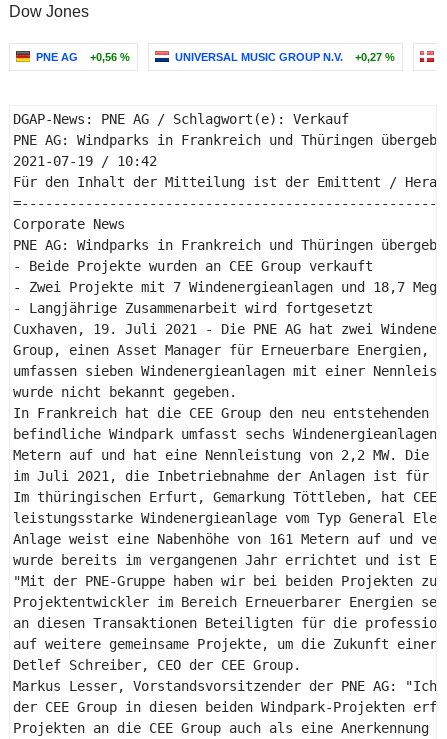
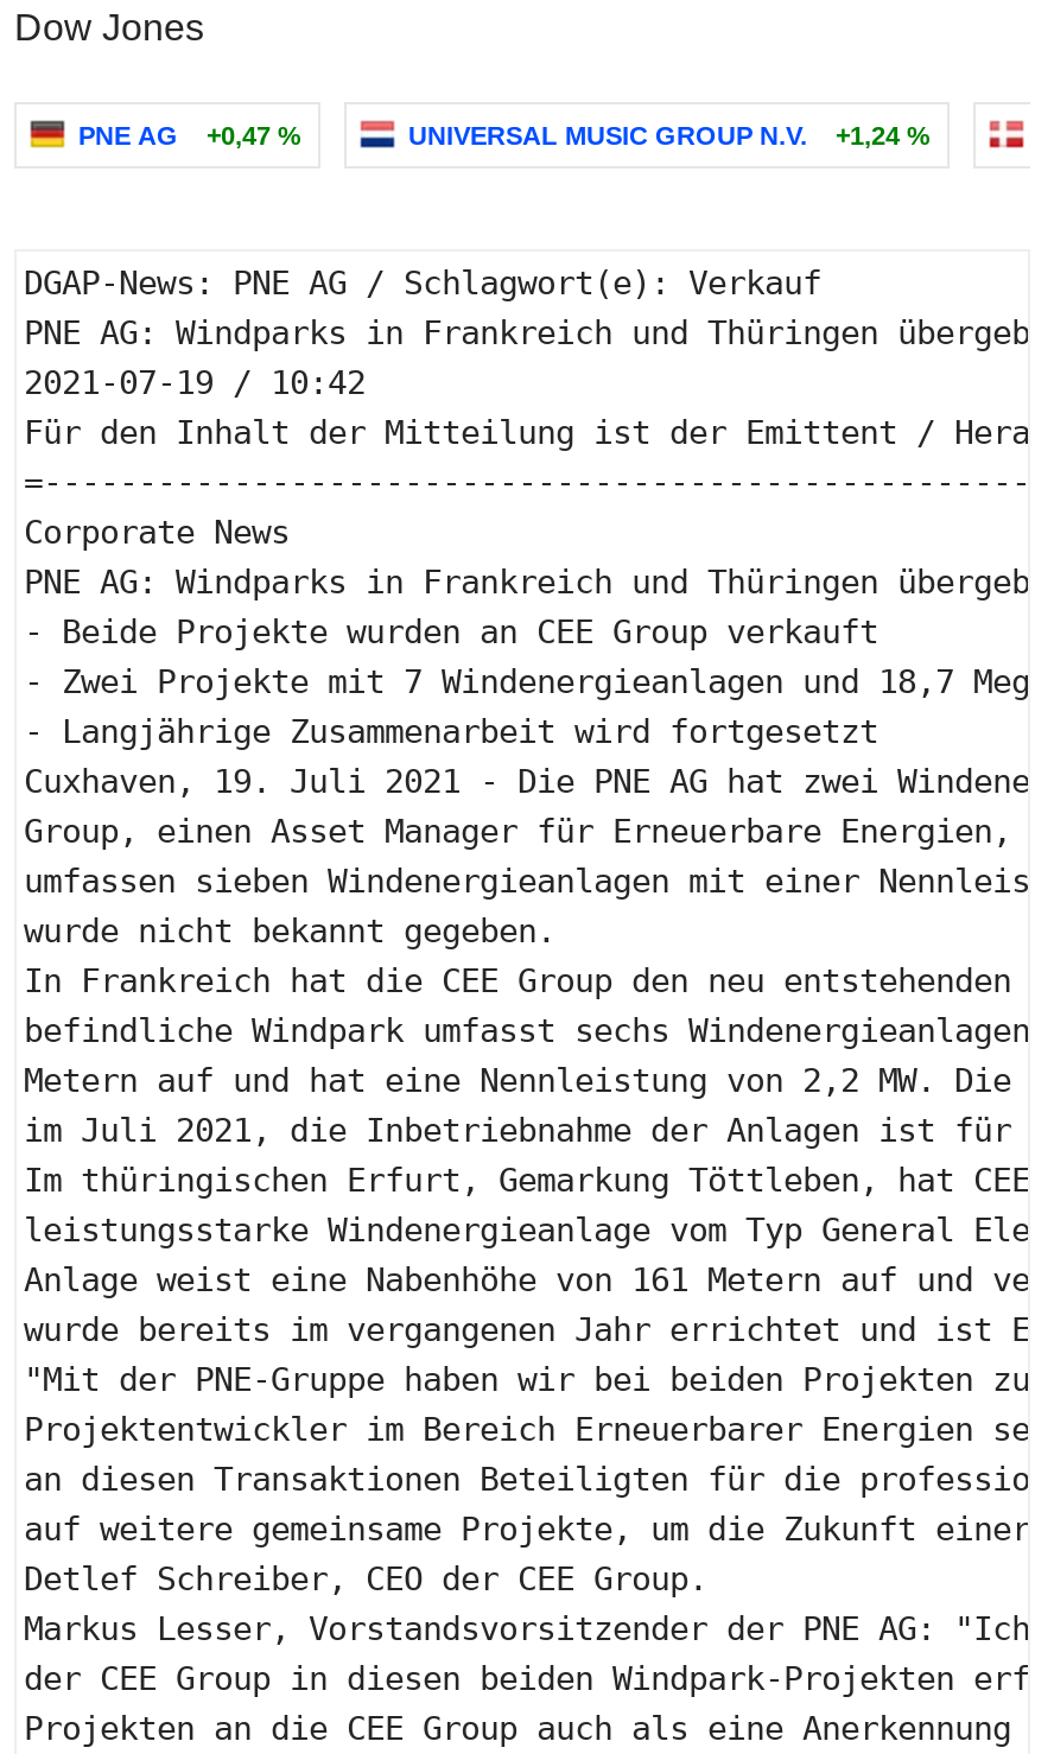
- PNE AG +0,56 %
+ PNE AG +0,47 %

- UNIVERSAL MUSIC GROUP N.V. +0,27 %
+ UNIVERSAL MUSIC GROUP N.V. +1,24 %
